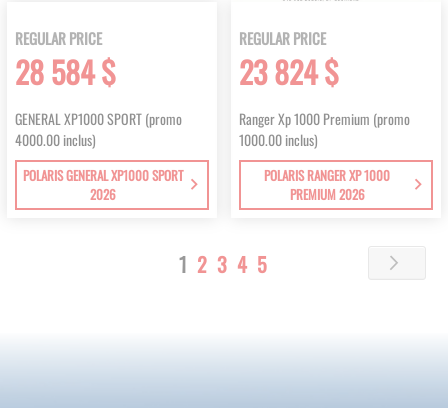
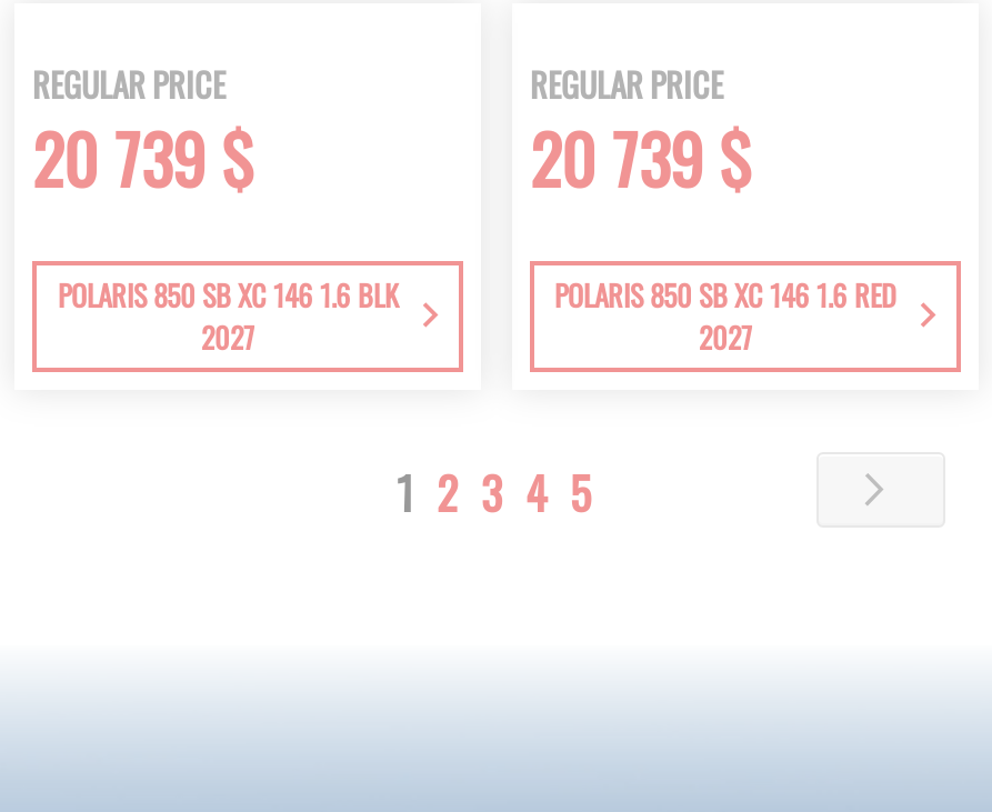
- 28 584 $
- GENERAL XP1000 SPORT (promo
- 4000.00 inclus)
+ 20 739 $

- 23 824 $
- Ranger Xp 1000 Premium (promo
- 1000.00 inclus)
+ 20 739 $

- POLARIS GENERAL XP1000 SPORT
- 2026
+ POLARIS 850 SB XC 146 1.6 BLK
+ 2027

- POLARIS RANGER XP 1000
- PREMIUM 2026
+ POLARIS 850 SB XC 146 1.6 RED
+ 2027
